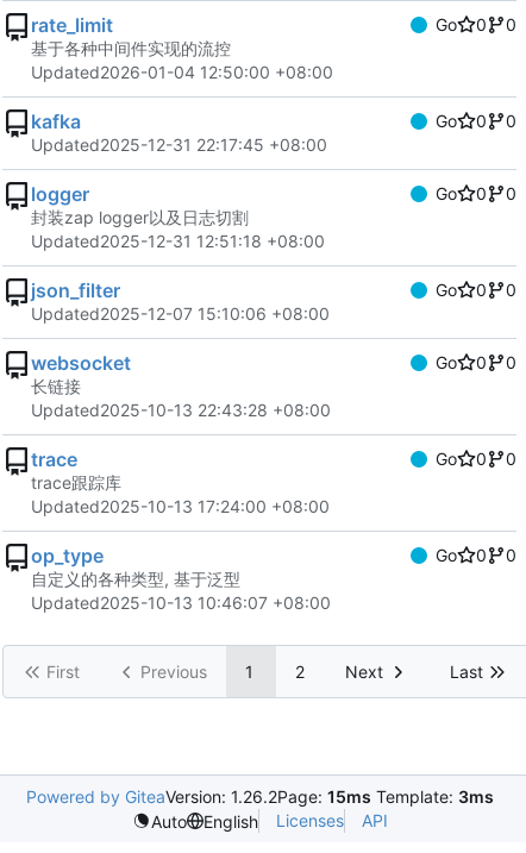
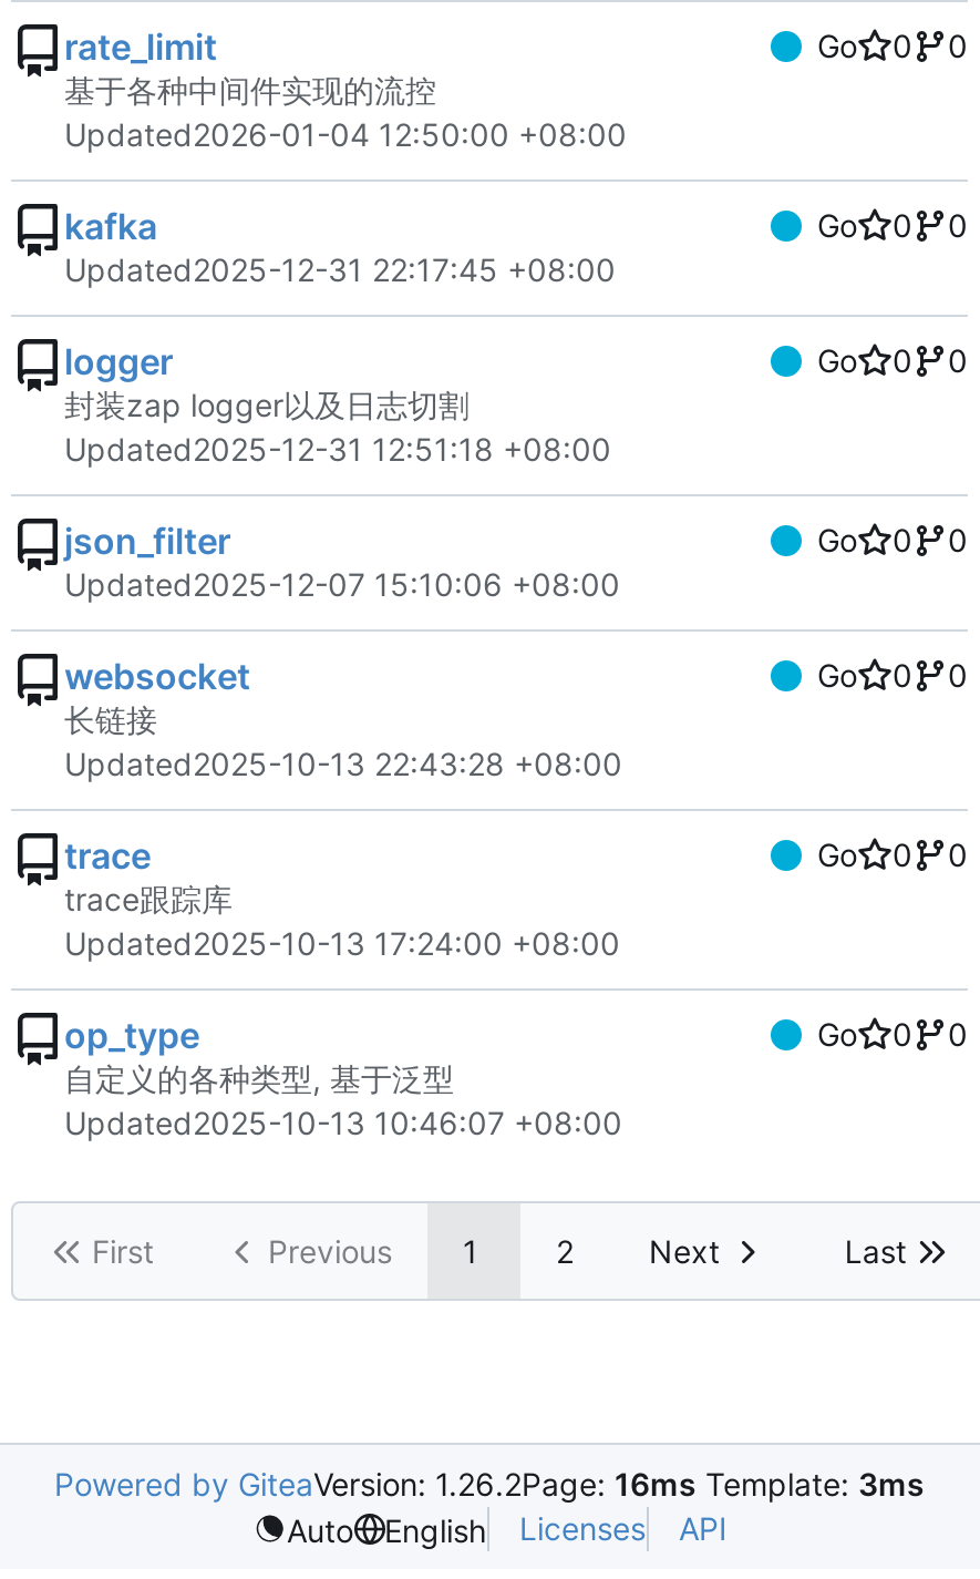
- Powered by GiteaVersion: 1.26.2Page: 15ms Template: 3ms
+ Powered by GiteaVersion: 1.26.2Page: 16ms Template: 3ms
